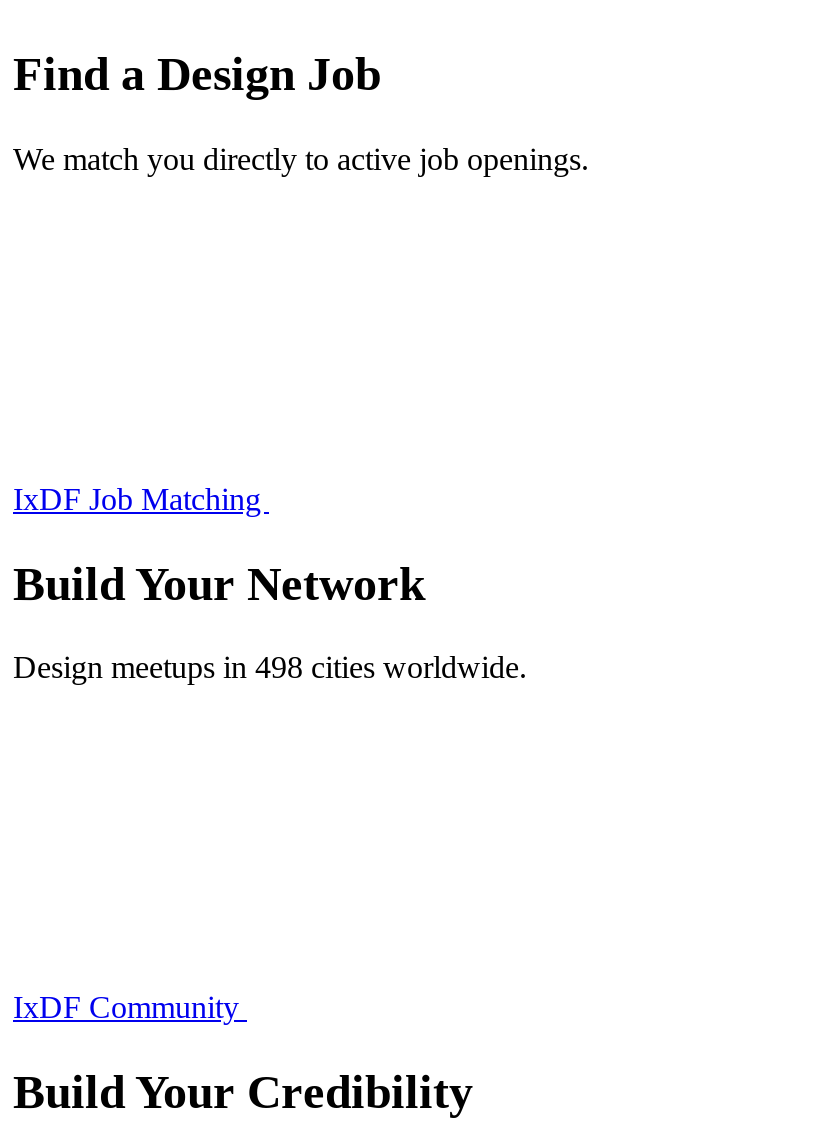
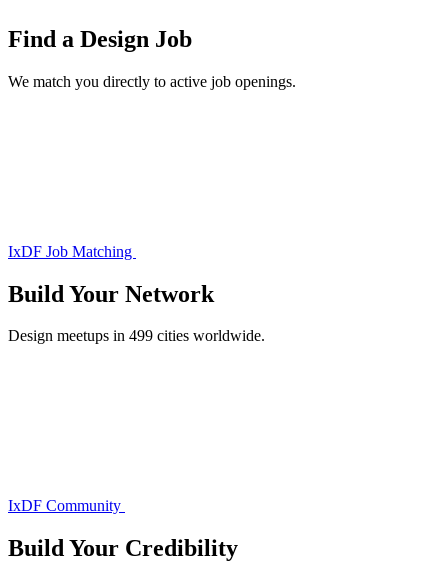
- Design meetups in 498 cities worldwide.
+ Design meetups in 499 cities worldwide.
